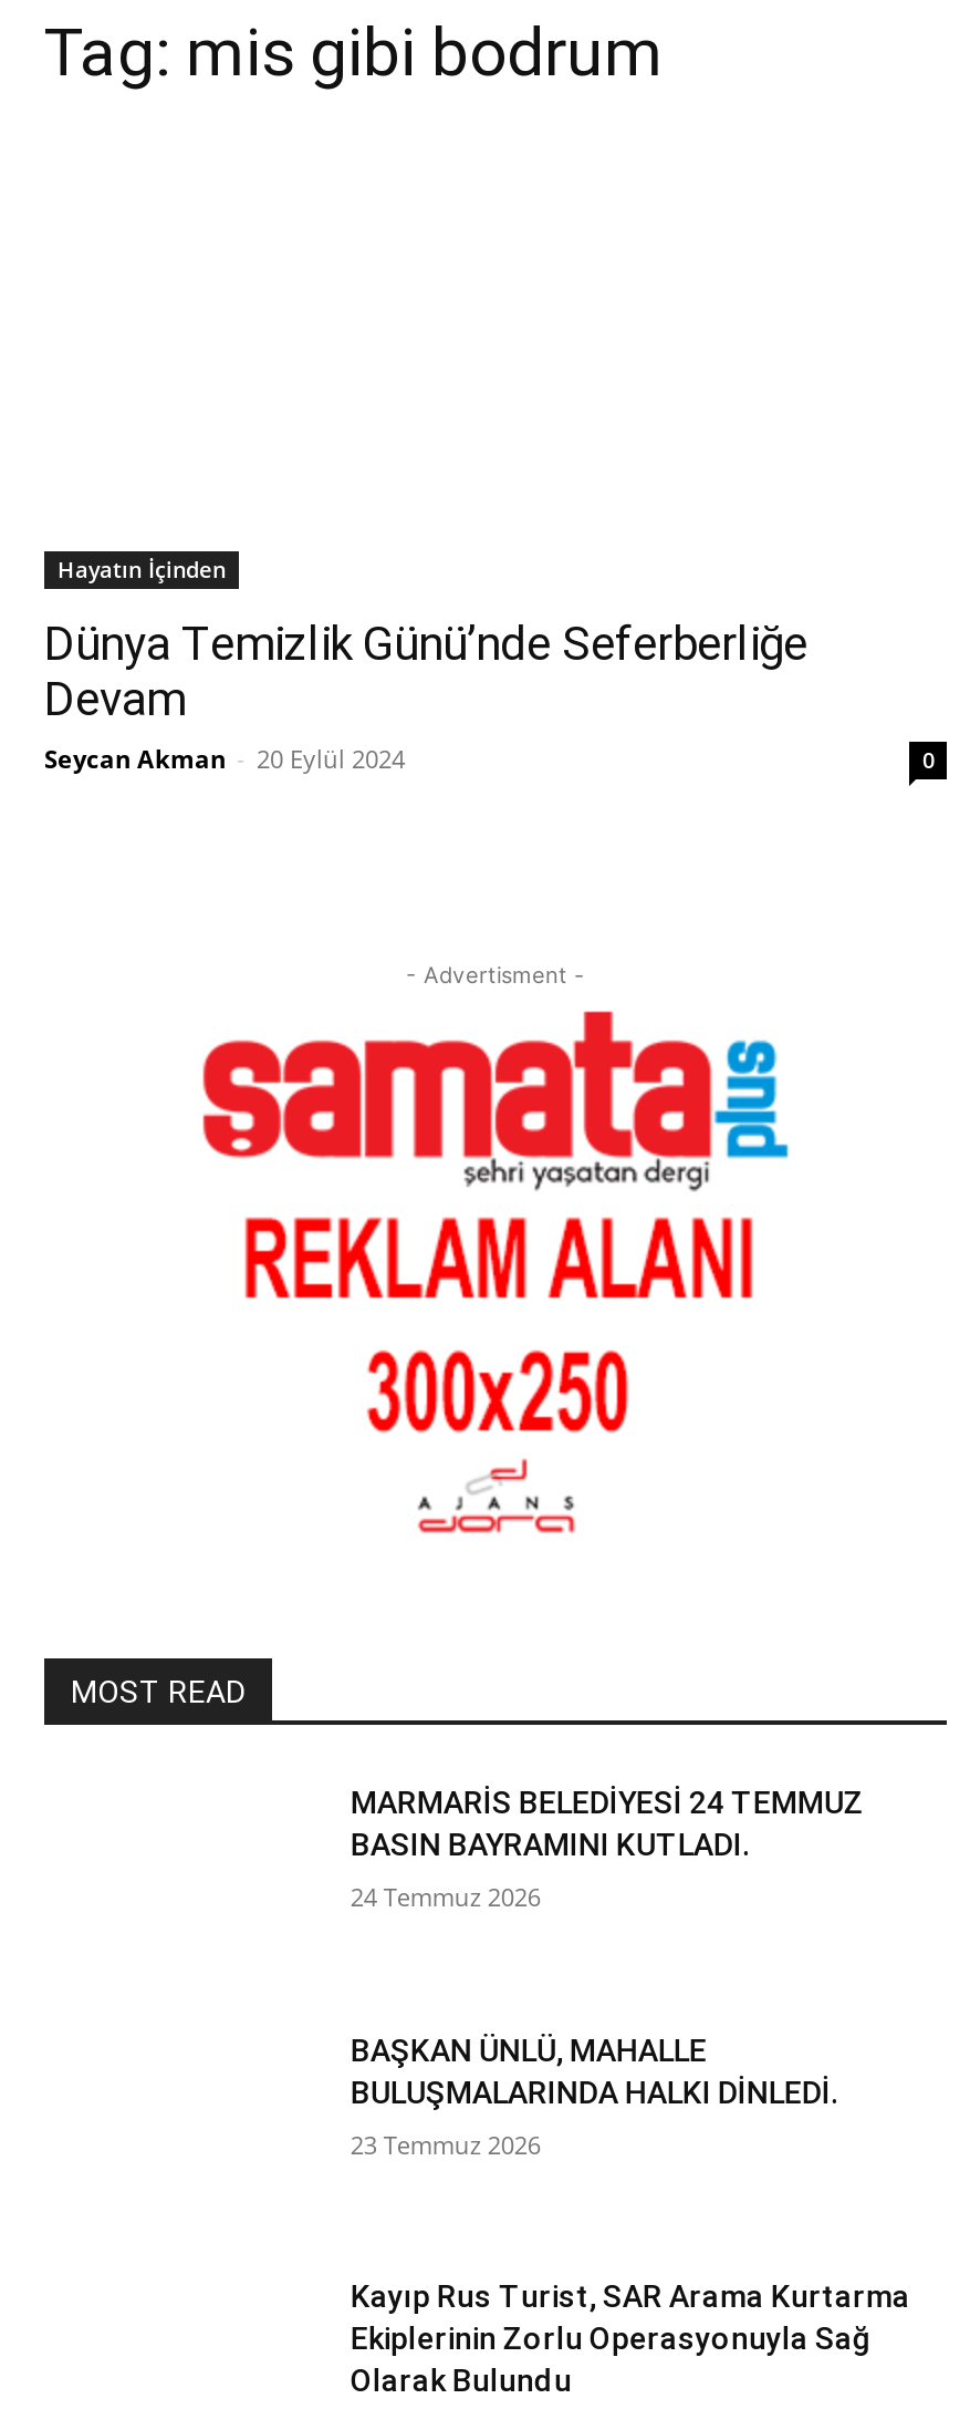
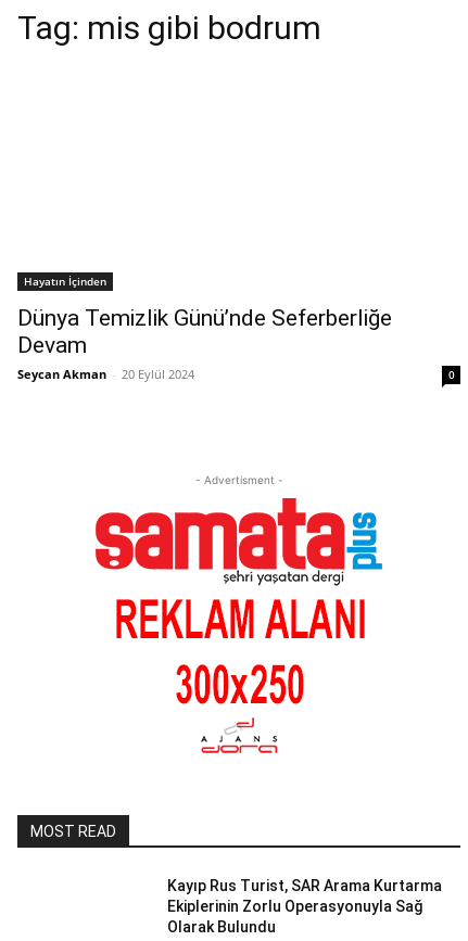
- MARMARİS BELEDİYESİ 24 TEMMUZ
- BASIN BAYRAMINI KUTLADI.
- 24 Temmuz 2026

- BAŞKAN ÜNLÜ, MAHALLE
- BULUŞMALARINDA HALKI DİNLEDİ.
- 23 Temmuz 2026
